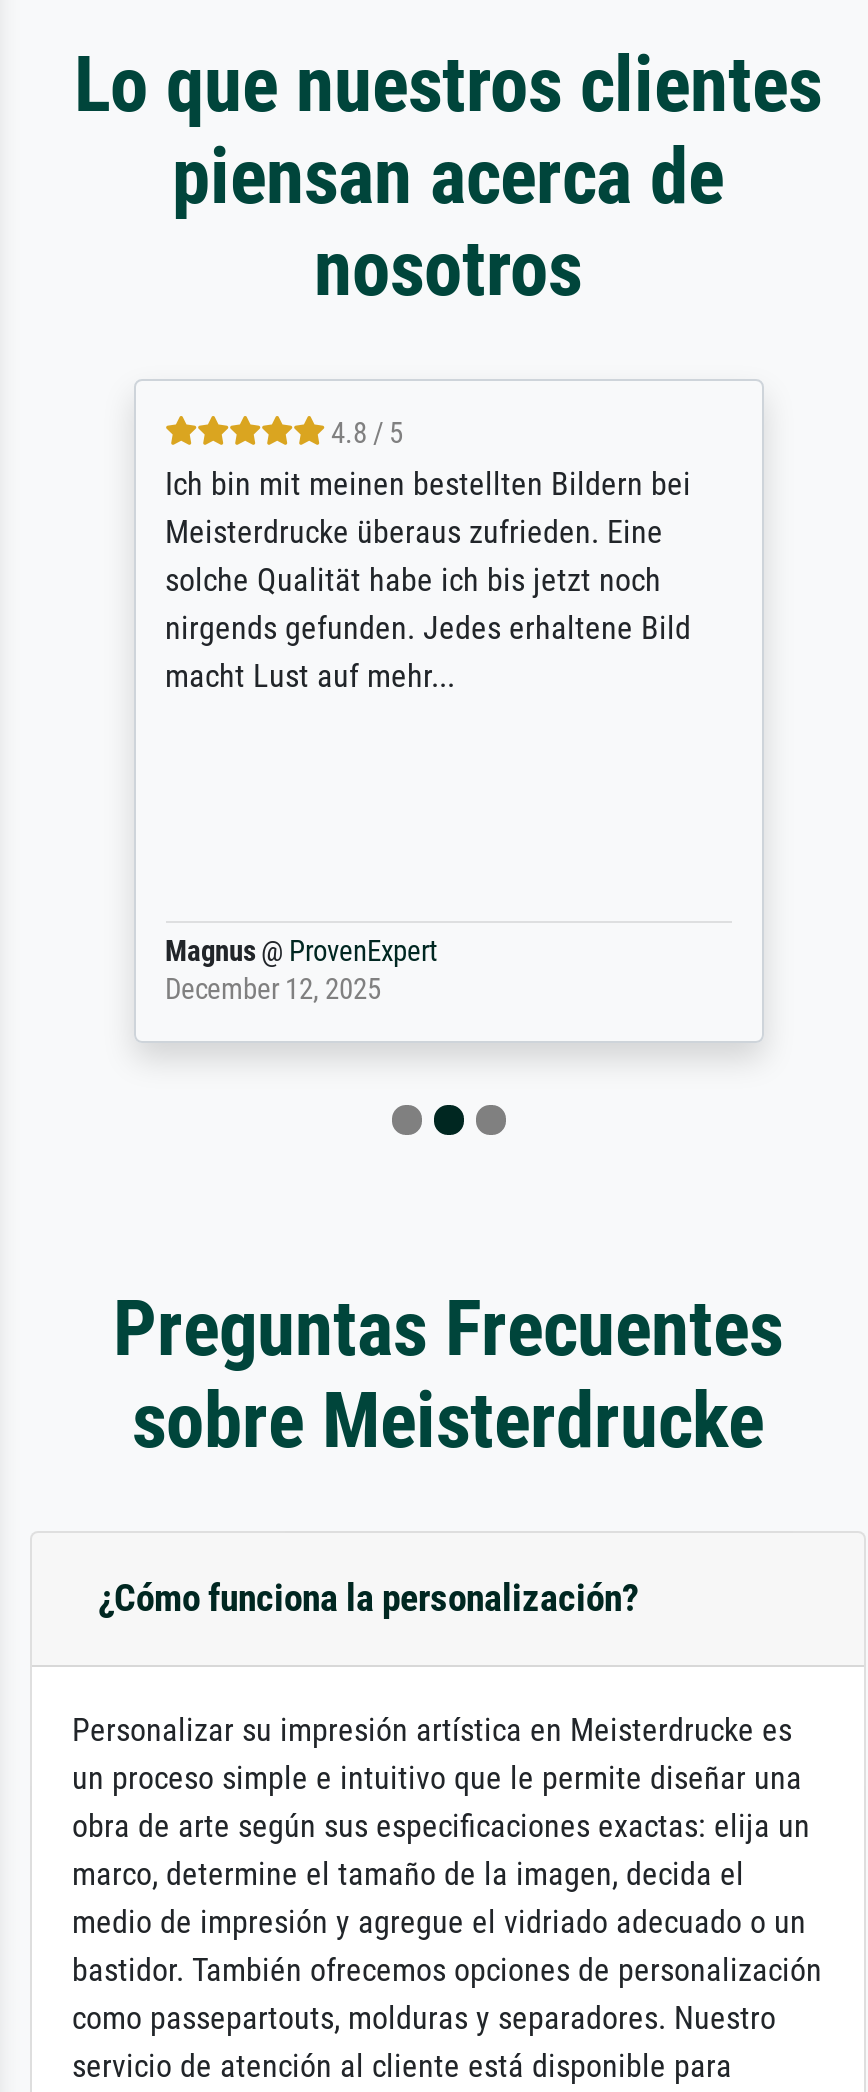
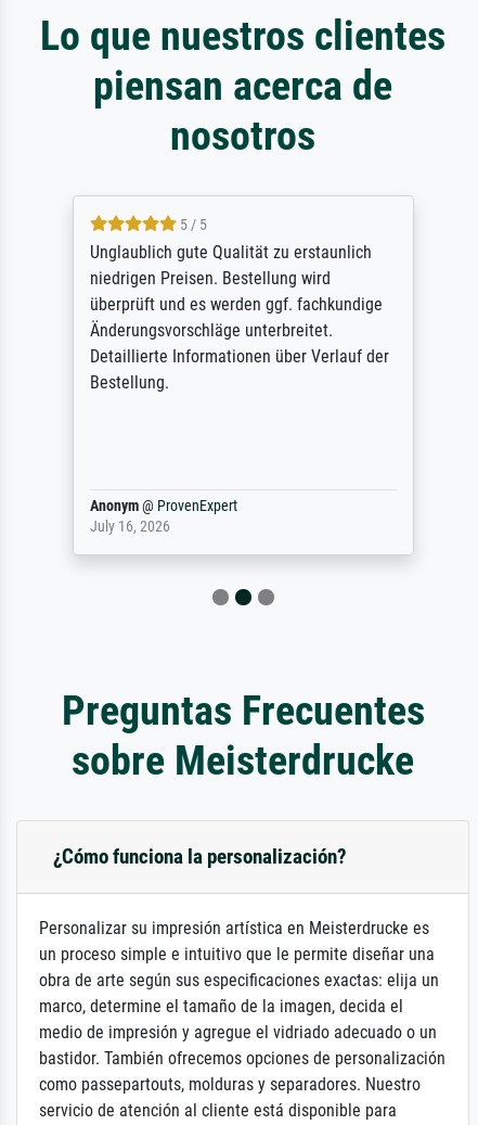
- 4.8 / 5
- Ich bin mit meinen bestellten Bildern bei
- Meisterdrucke überaus zufrieden. Eine
- solche Qualität habe ich bis jetzt noch
- nirgends gefunden. Jedes erhaltene Bild
- macht Lust auf mehr...
+ 5 / 5
+ Unglaublich gute Qualität zu erstaunlich
+ niedrigen Preisen. Bestellung wird
+ überprüft und es werden ggf. fachkundige
+ Änderungsvorschläge unterbreitet.
+ Detaillierte Informationen über Verlauf der
+ Bestellung.

- Magnus @ ProvenExpert
- December 12, 2025
+ Anonym @ ProvenExpert
+ July 16, 2026
